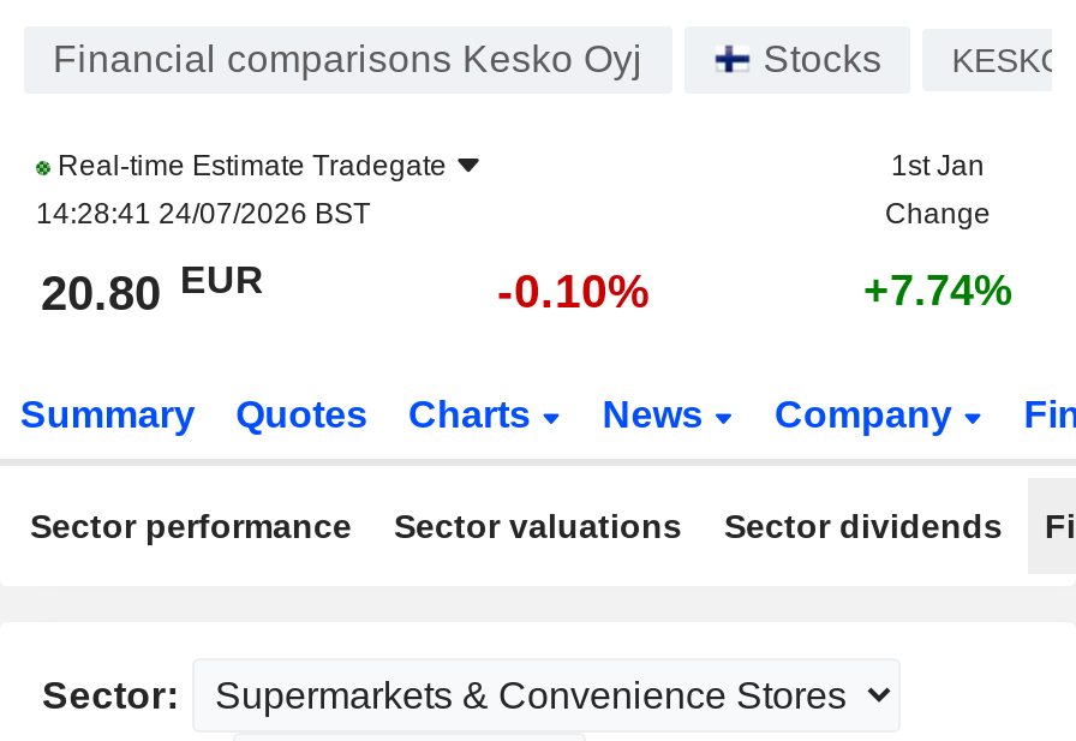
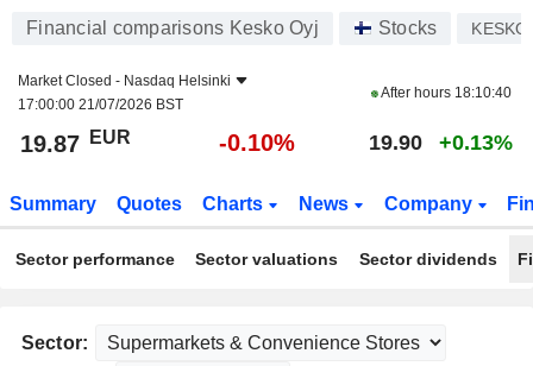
- Real-time Estimate Tradegate
- 14:28:41 24/07/2026 BST
+ Market Closed - Nasdaq Helsinki
+ 17:00:00 21/07/2026 BST

- 1st Jan
- Change
+ After hours 18:10:40

- 20.80 EUR
+ 19.87 EUR

- +7.74%
+ 19.90
+ +0.13%
